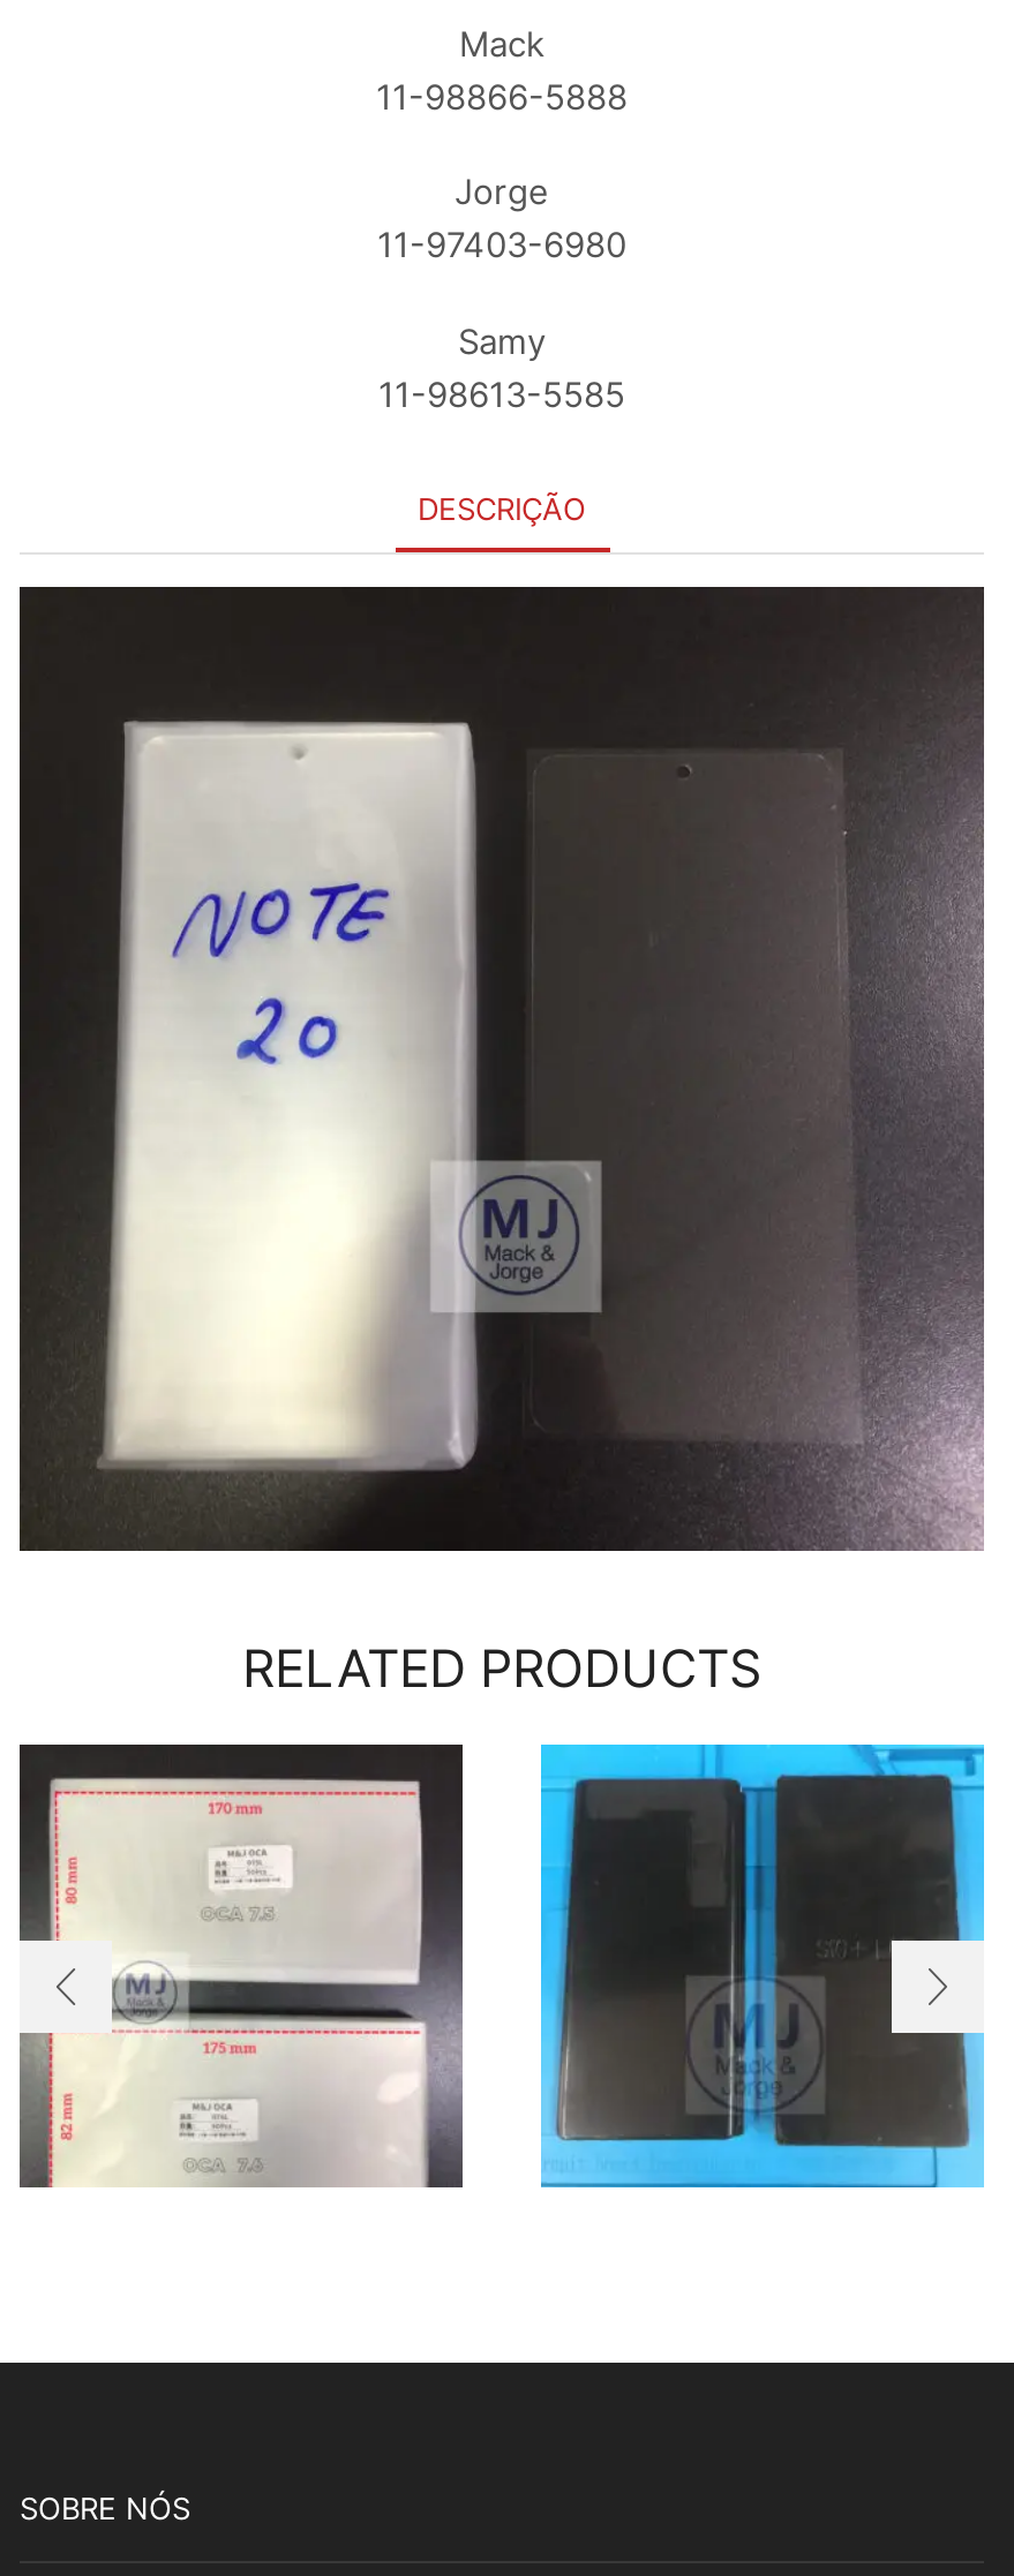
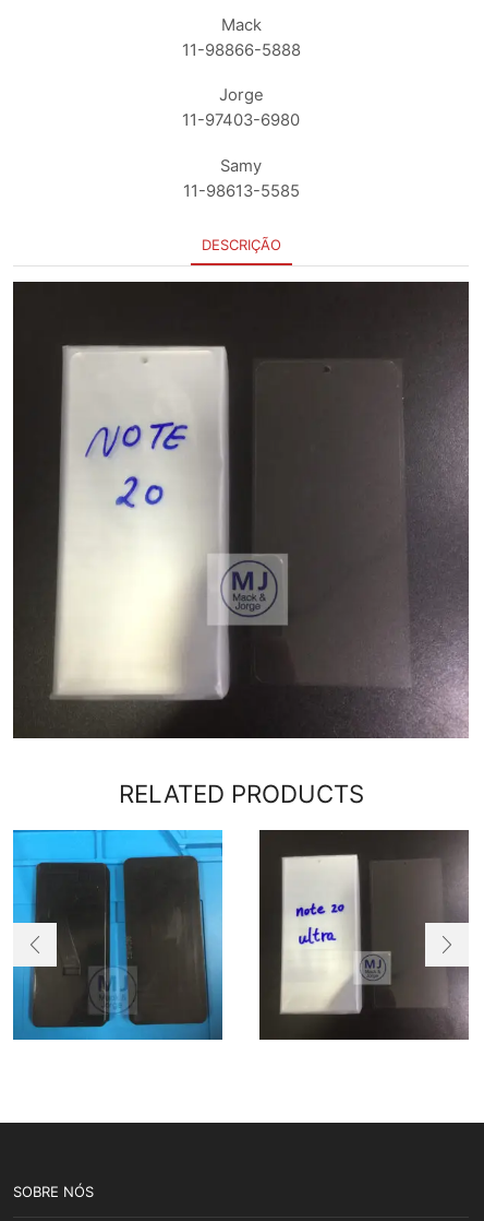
- [image]
+ [image]

- [image]
+ [image]
